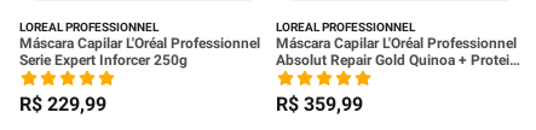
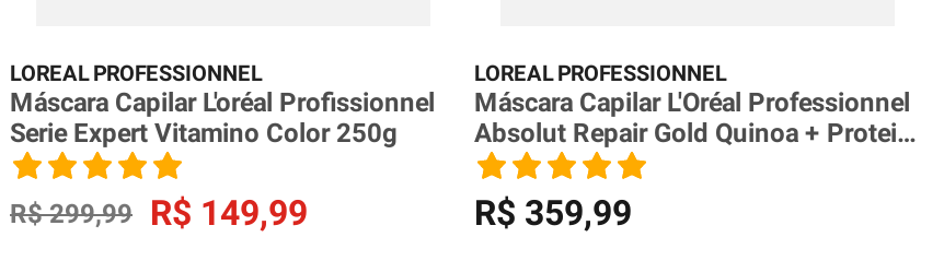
- Máscara Capilar L'Oréal Professionnel
- Serie Expert Inforcer 250g
+ Máscara Capilar L'oréal Profissionnel
+ Serie Expert Vitamino Color 250g

- R$ 229,99
+ R$ 299,99 R$ 149,99
